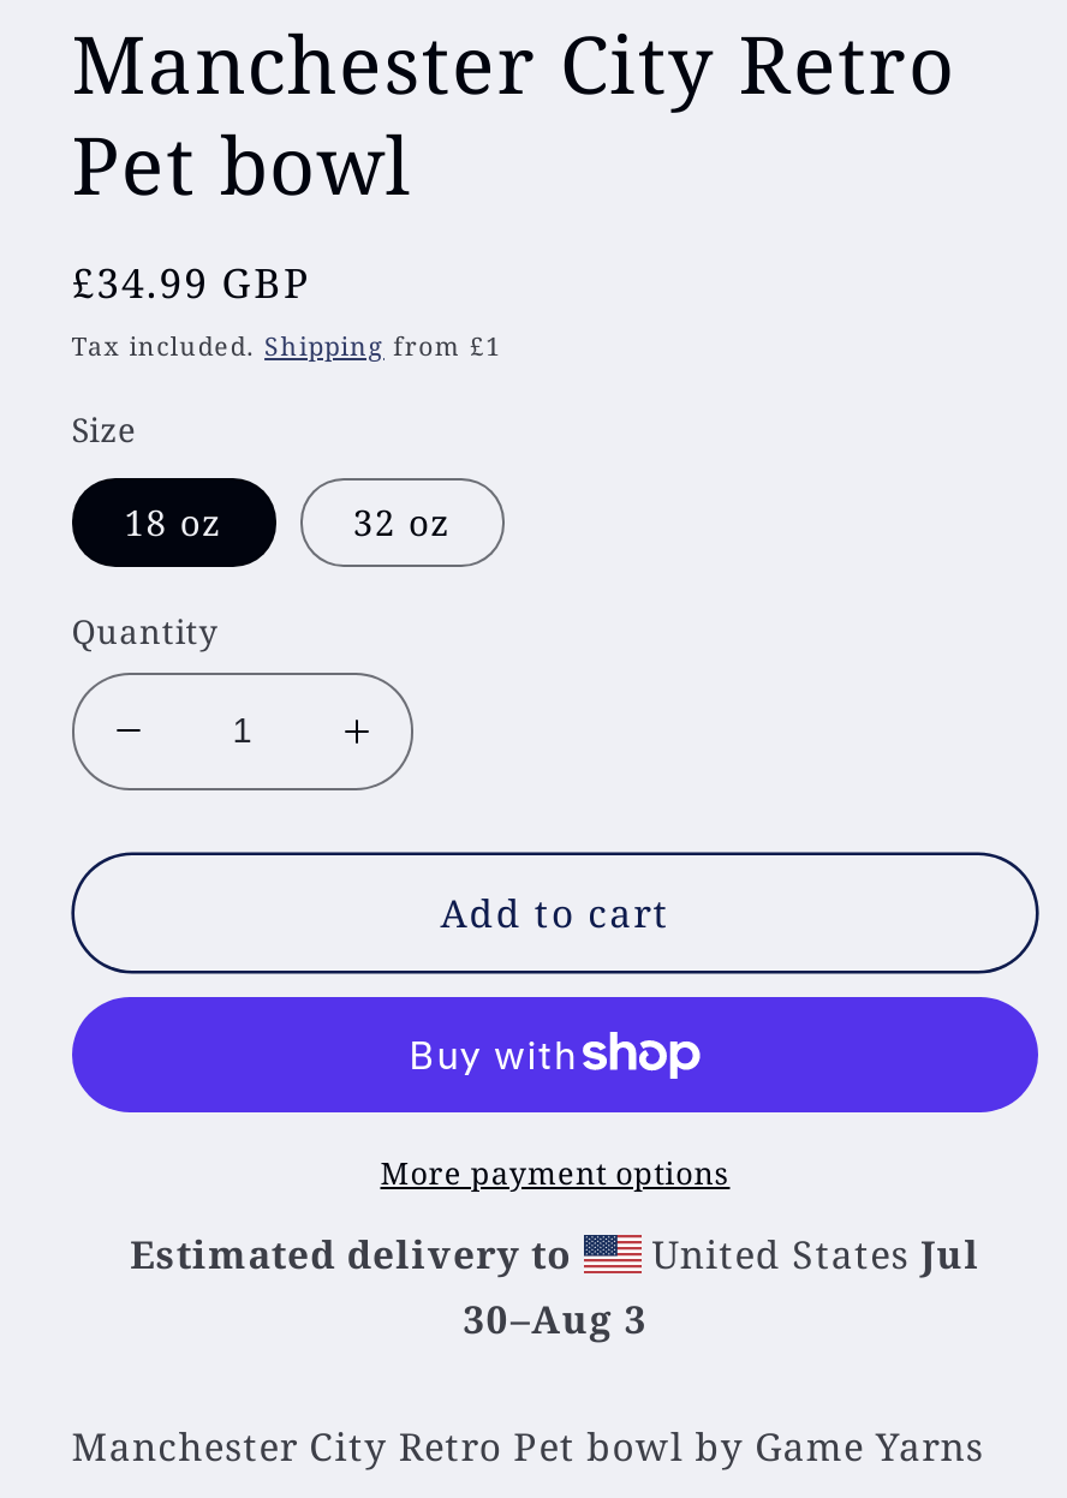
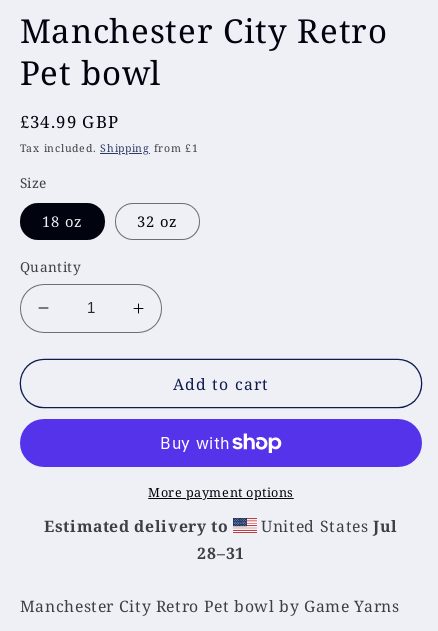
- 30–Aug 3
+ 28–31
